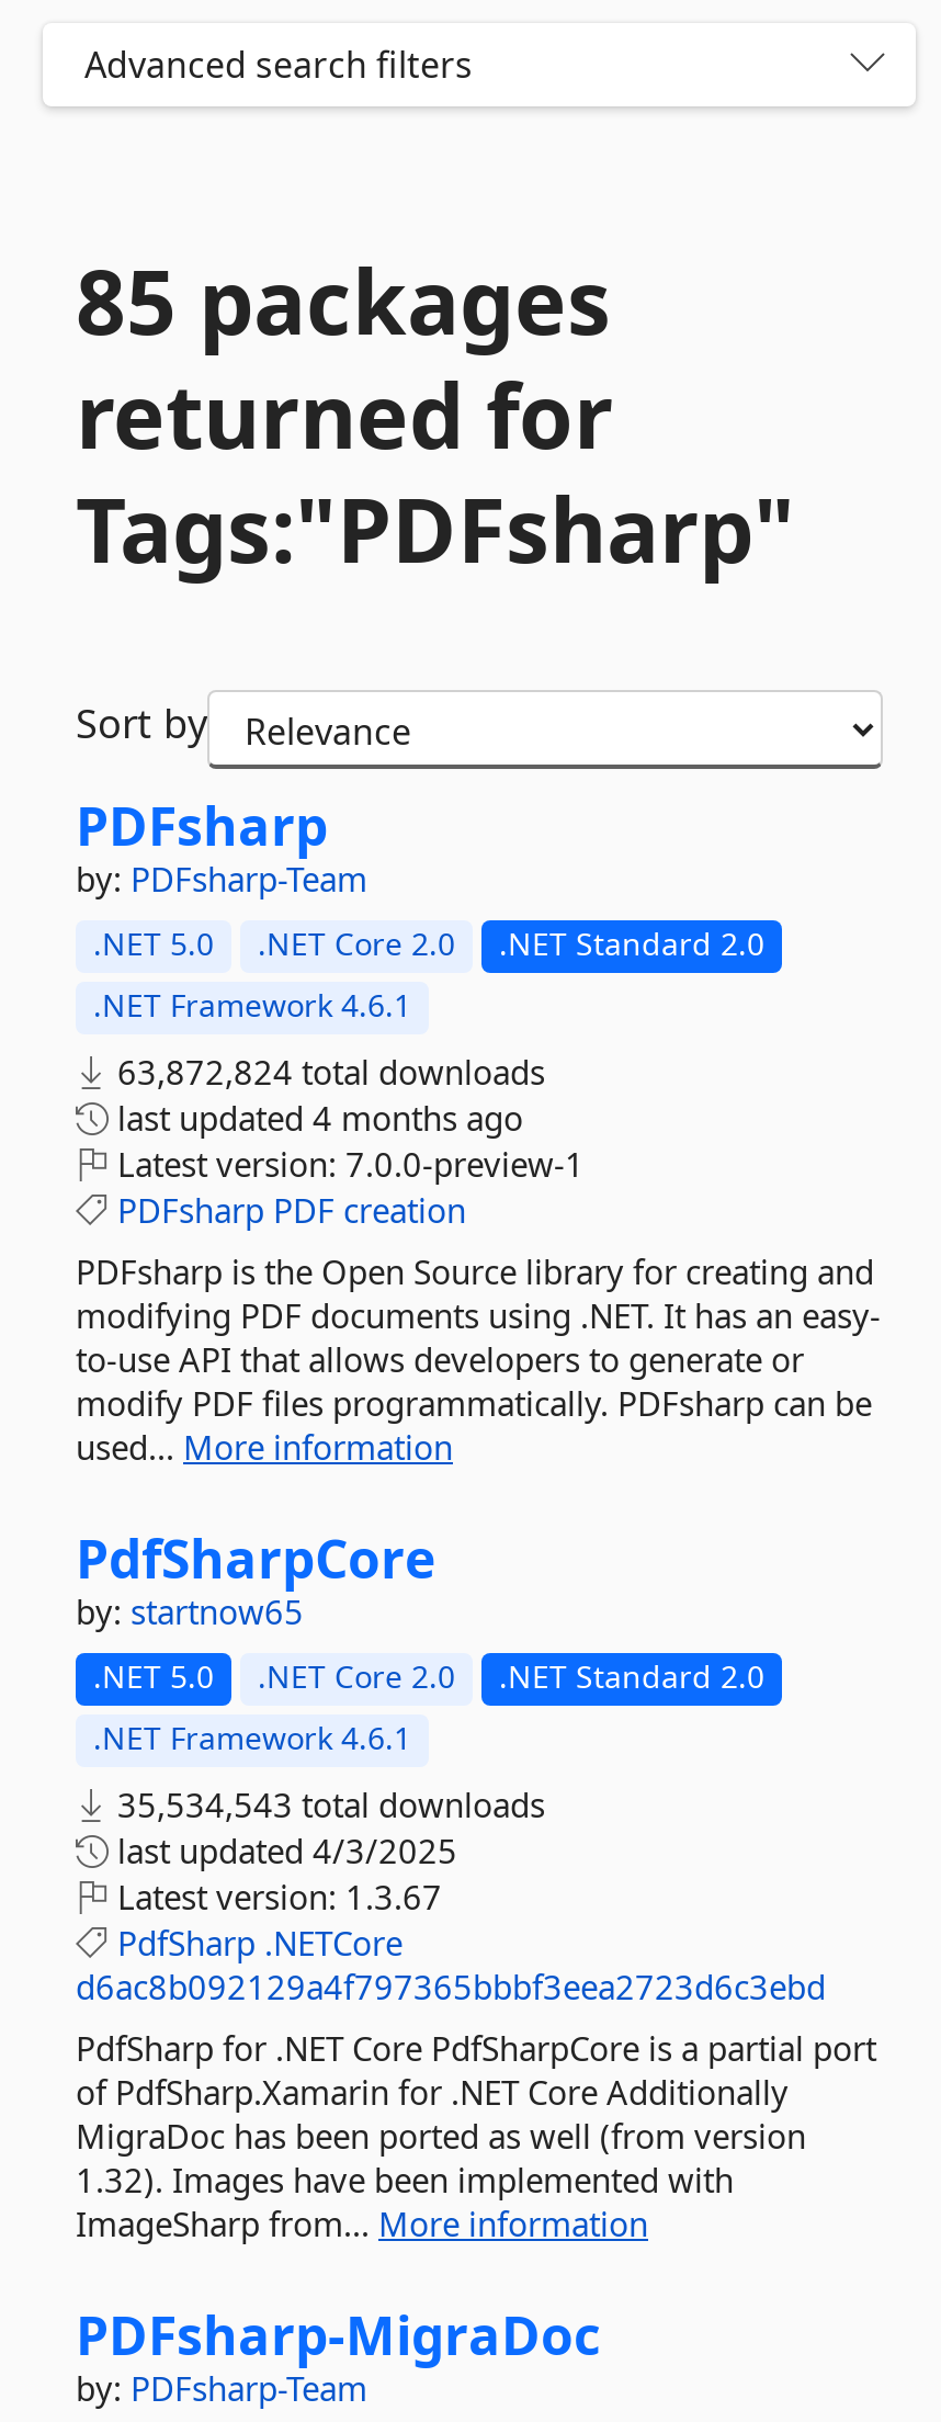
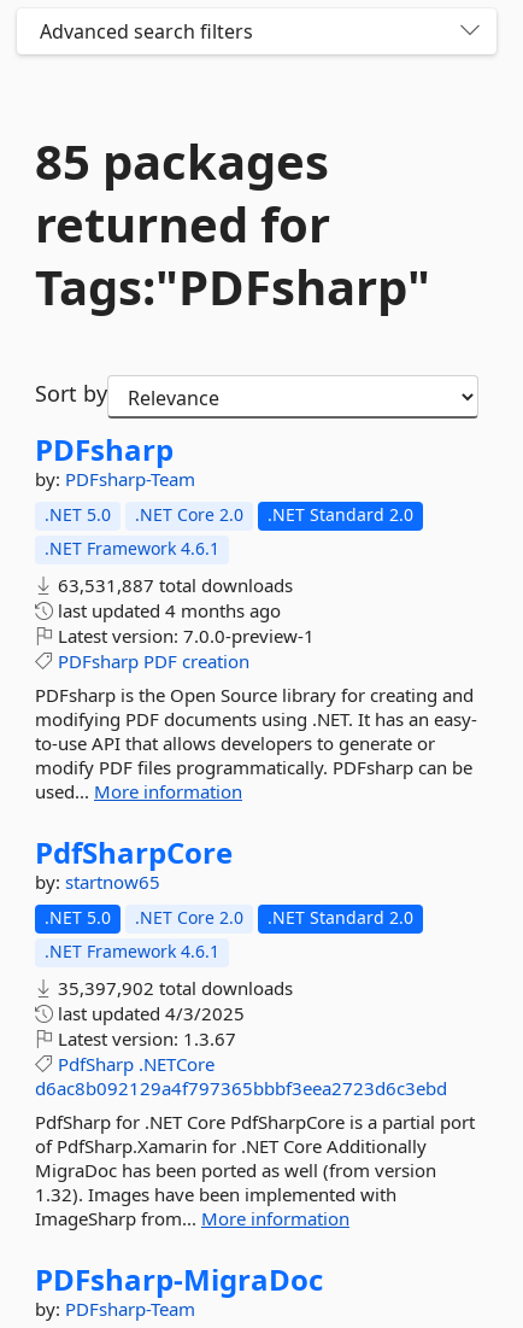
- 63,872,824 total downloads
+ 63,531,887 total downloads

- 35,534,543 total downloads
+ 35,397,902 total downloads
